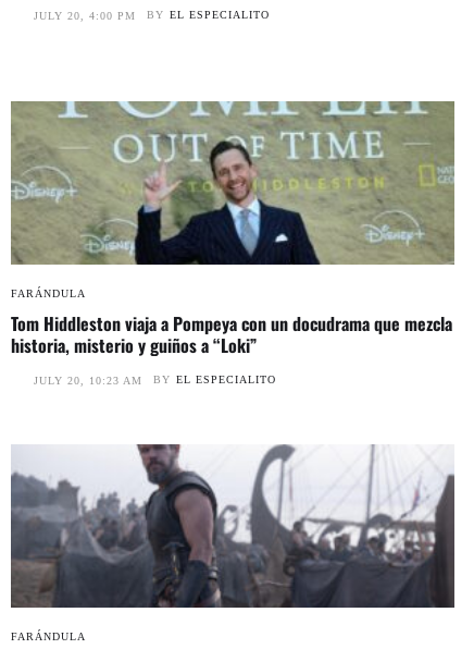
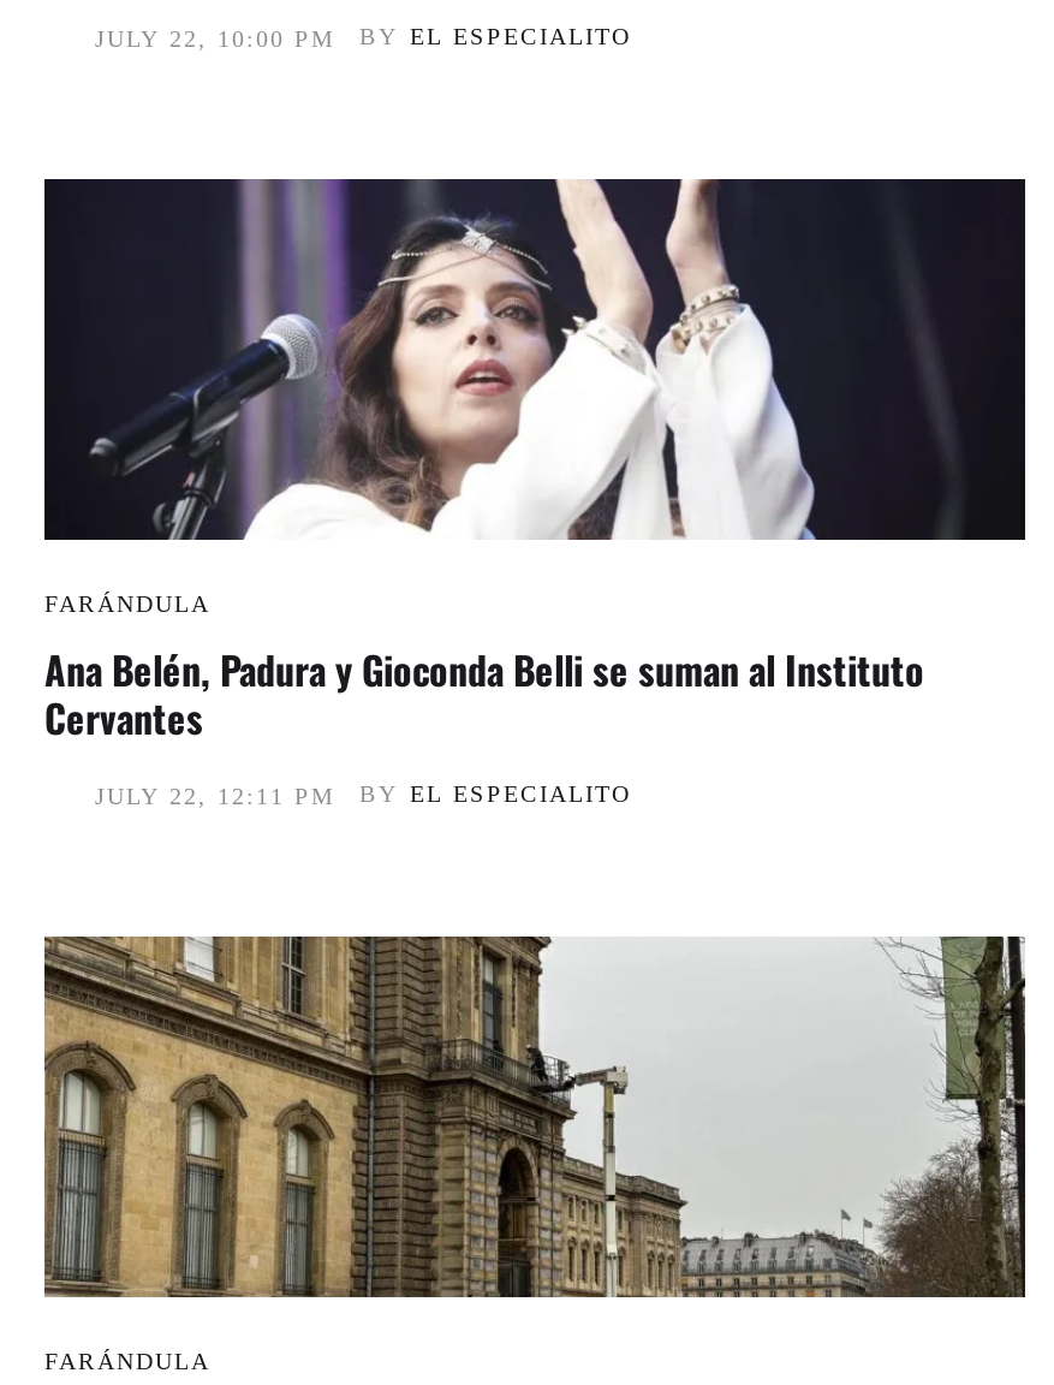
- JULY 20, 4:00 PM BY EL ESPECIALITO
+ JULY 22, 10:00 PM BY EL ESPECIALITO

- [image]
+ [image]

- Tom Hiddleston viaja a Pompeya con un docudrama que mezcla
- historia, misterio y guiños a “Loki”
+ Ana Belén, Padura y Gioconda Belli se suman al Instituto
+ Cervantes

- JULY 20, 10:23 AM BY EL ESPECIALITO
+ JULY 22, 12:11 PM BY EL ESPECIALITO

- [image]
+ [image]
